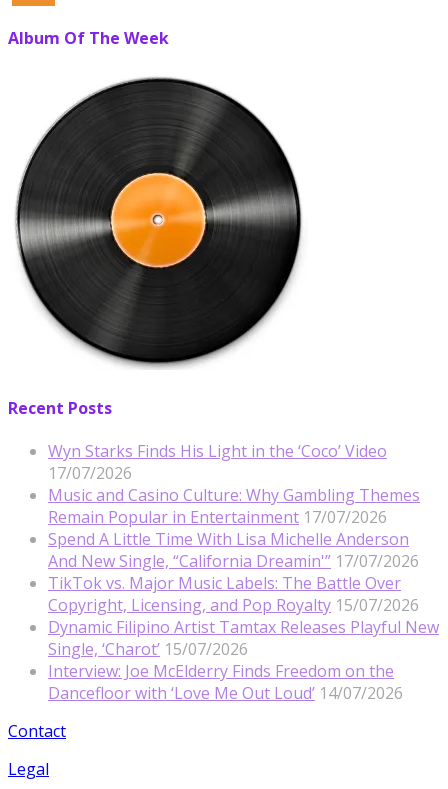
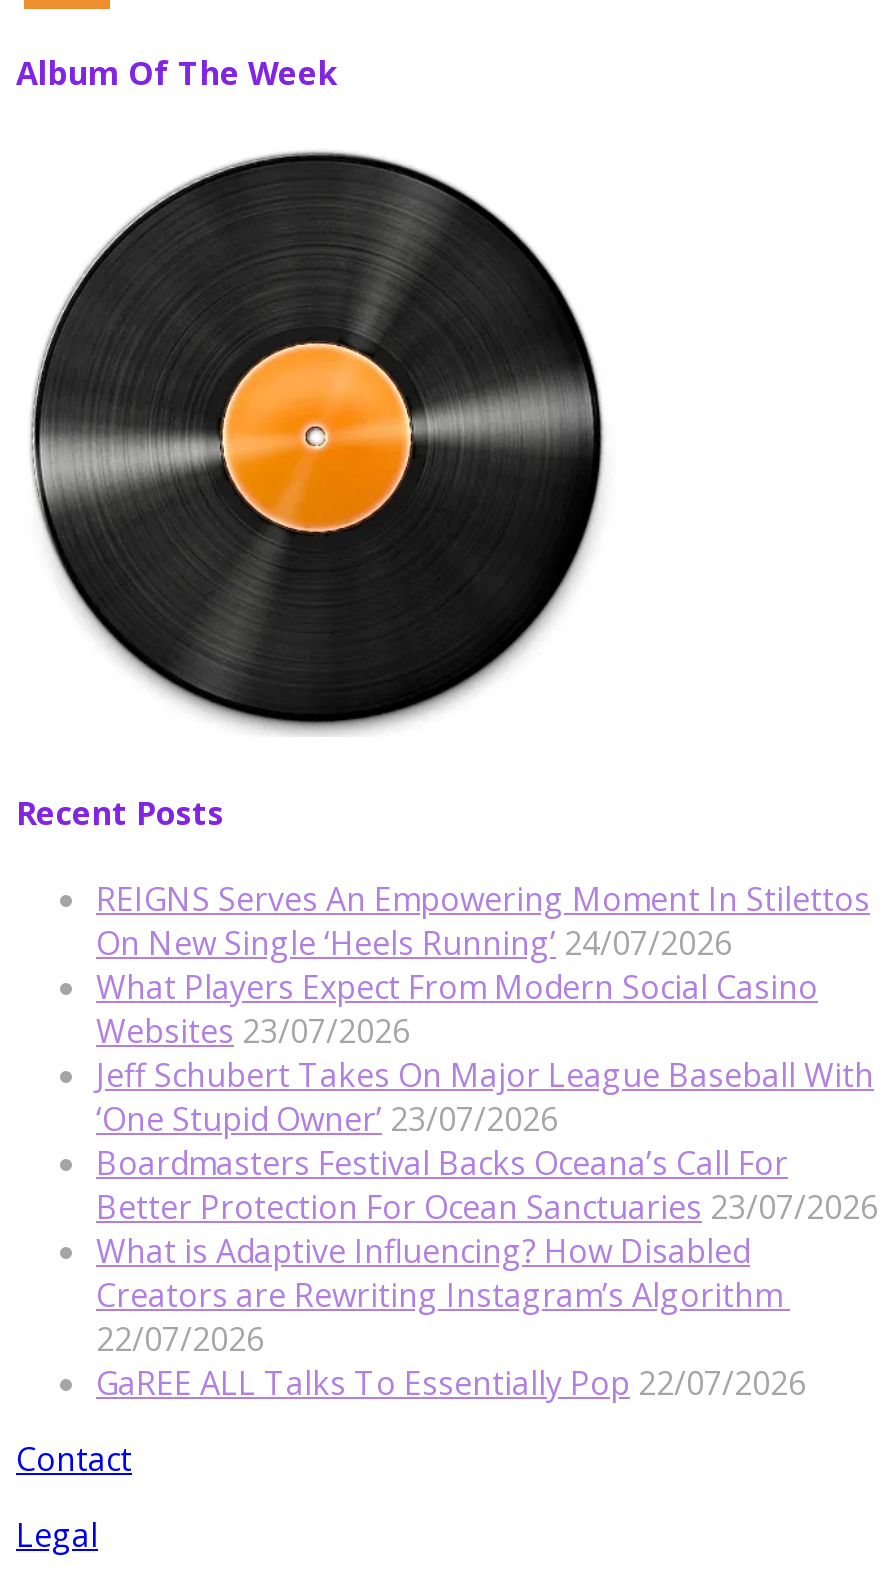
- Wyn Starks Finds His Light in the ‘Coco’ Video
- 17/07/2026
- Music and Casino Culture: Why Gambling Themes
- Remain Popular in Entertainment 17/07/2026
- Spend A Little Time With Lisa Michelle Anderson
- And New Single, “California Dreamin'” 17/07/2026
- TikTok vs. Major Music Labels: The Battle Over
- Copyright, Licensing, and Pop Royalty 15/07/2026
- Dynamic Filipino Artist Tamtax Releases Playful New
- Single, ‘Charot’ 15/07/2026
- Interview: Joe McElderry Finds Freedom on the
- Dancefloor with ‘Love Me Out Loud’ 14/07/2026
+ REIGNS Serves An Empowering Moment In Stilettos
+ On New Single ‘Heels Running’ 24/07/2026
+ What Players Expect From Modern Social Casino
+ Websites 23/07/2026
+ Jeff Schubert Takes On Major League Baseball With
+ ‘One Stupid Owner’ 23/07/2026
+ Boardmasters Festival Backs Oceana’s Call For
+ Better Protection For Ocean Sanctuaries 23/07/2026
+ What is Adaptive Influencing? How Disabled
+ Creators are Rewriting Instagram’s Algorithm
+ 22/07/2026
+ GaREE ALL Talks To Essentially Pop 22/07/2026
